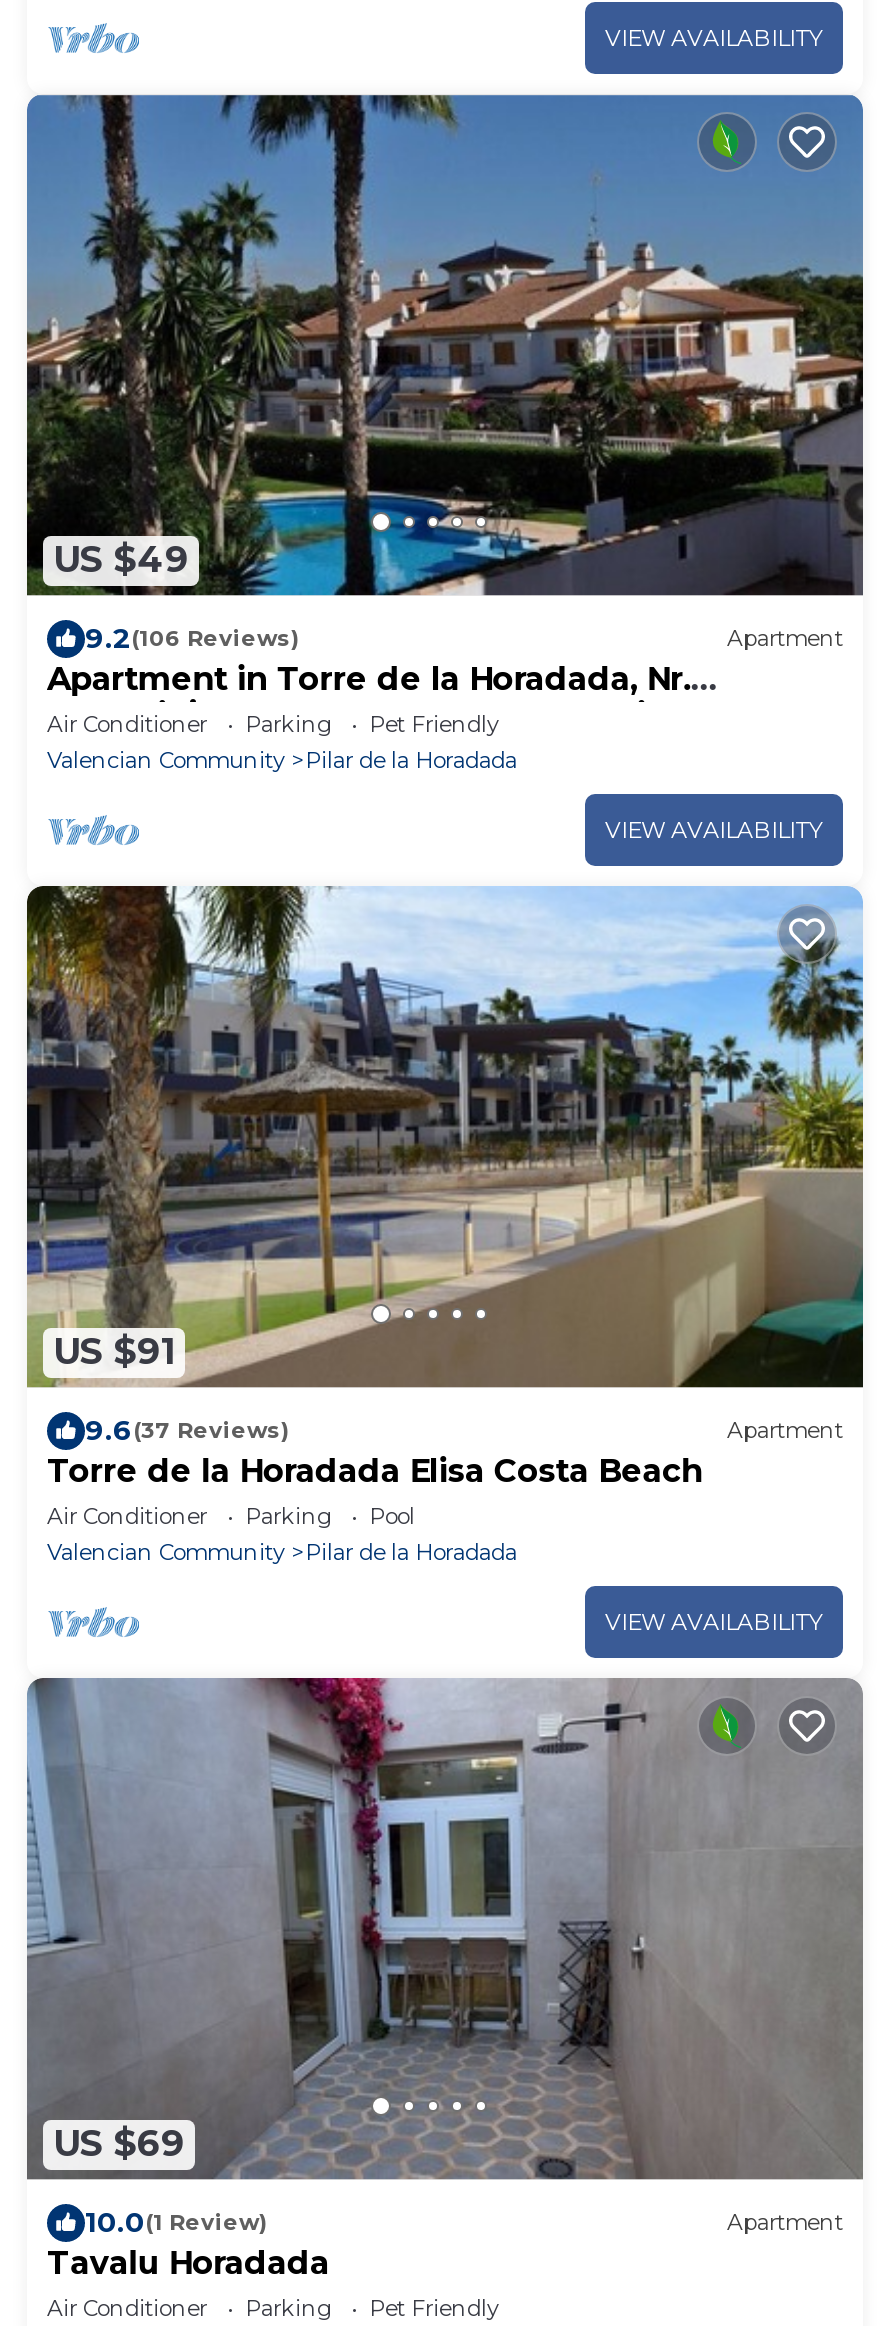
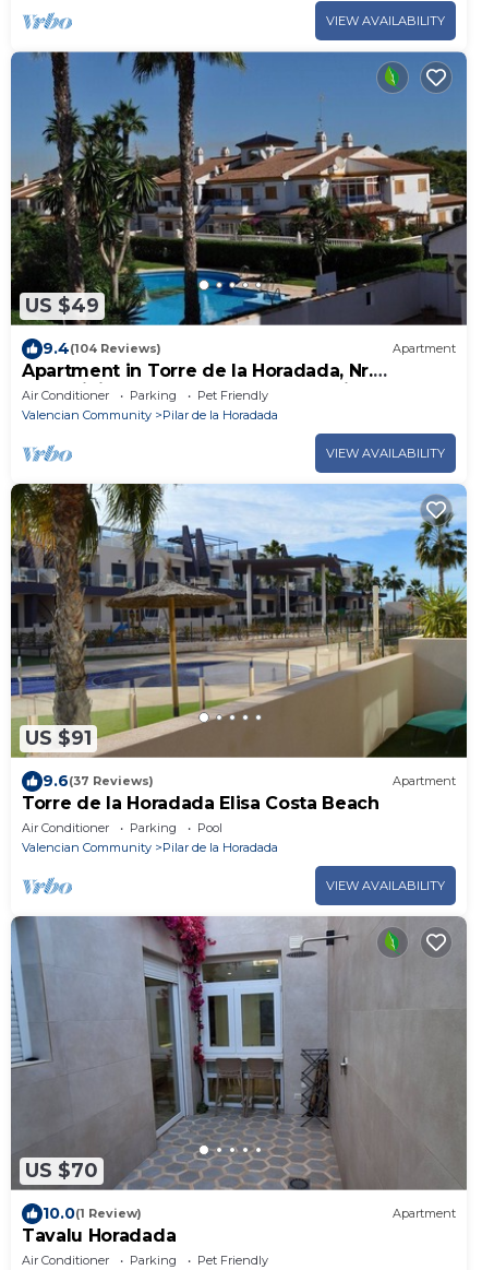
- 9.2(106 Reviews)
+ 9.4(104 Reviews)

- US $69
+ US $70
